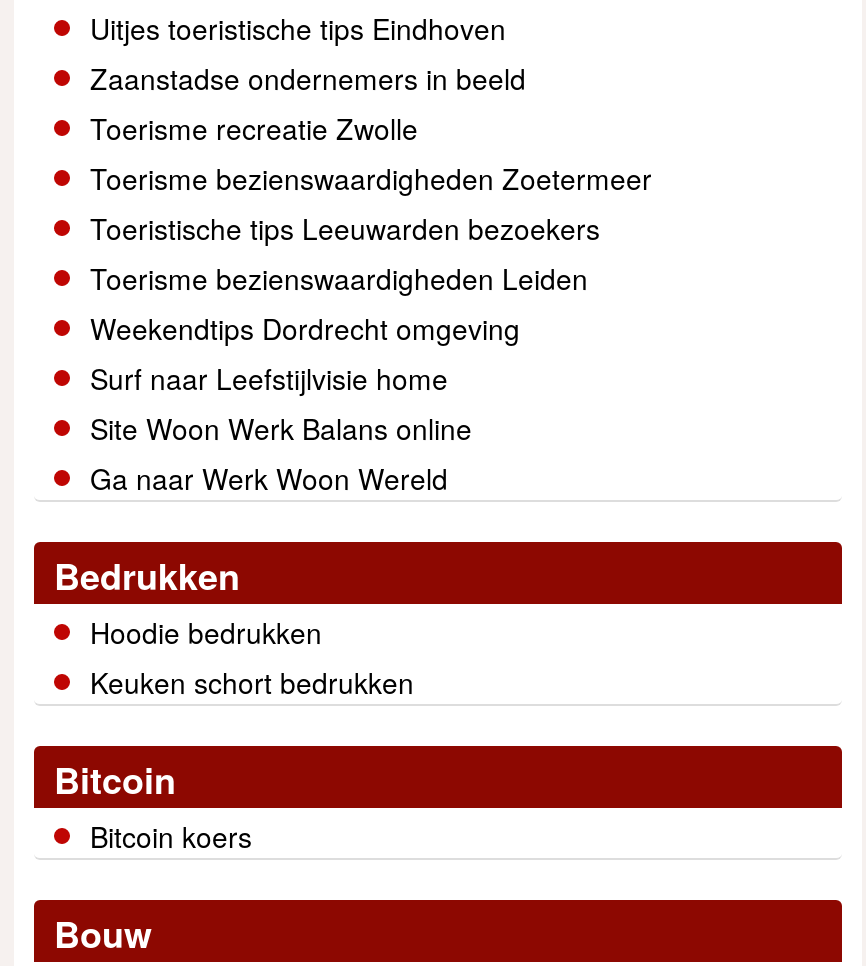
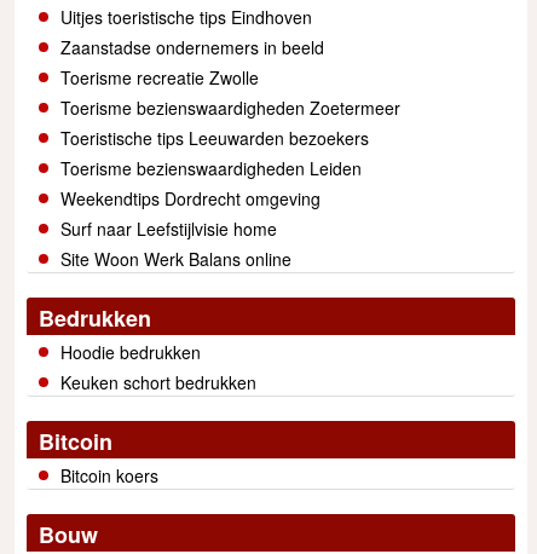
- Ga naar Werk Woon Wereld
